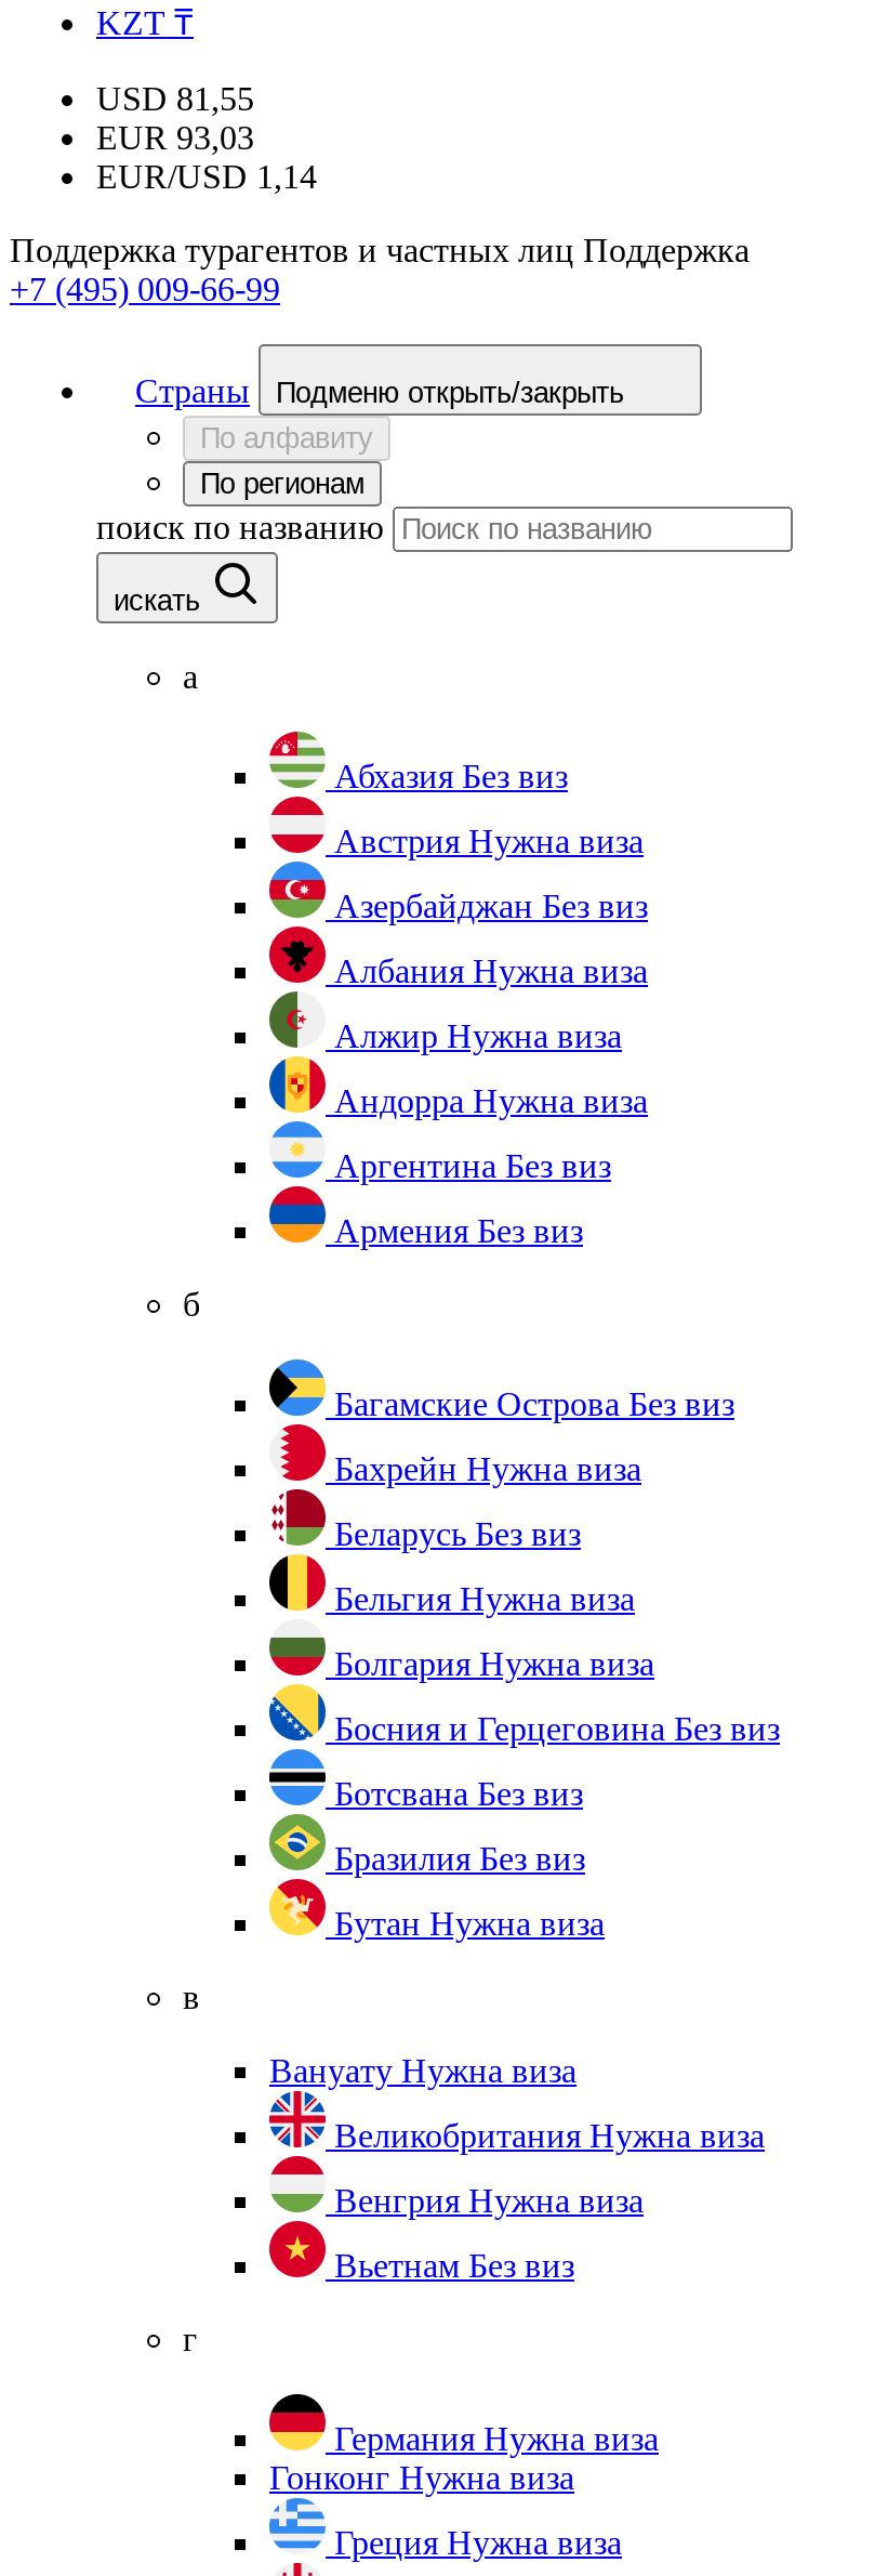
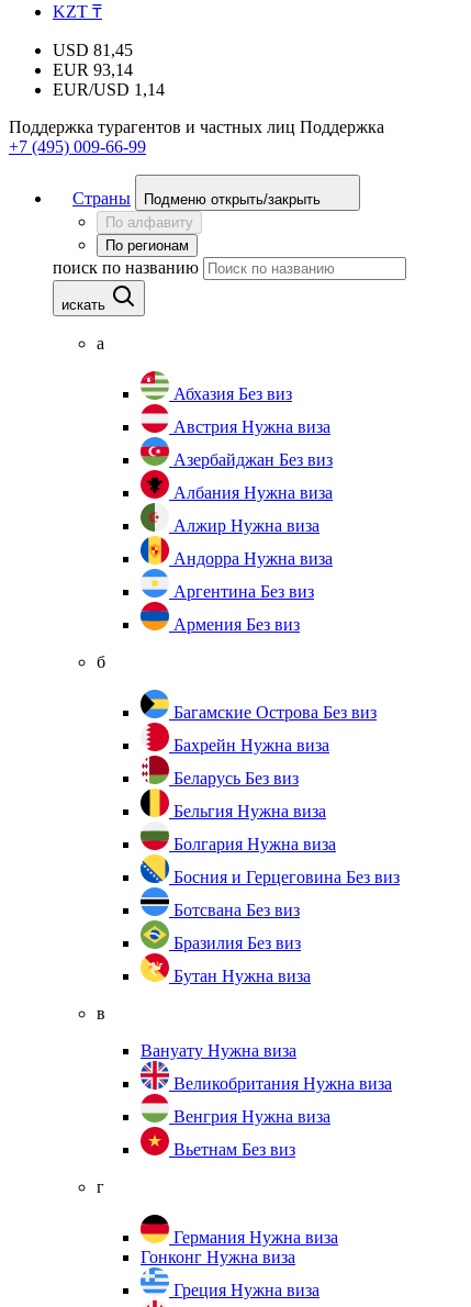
- USD 81,55
+ USD 81,45

- EUR 93,03
+ EUR 93,14
